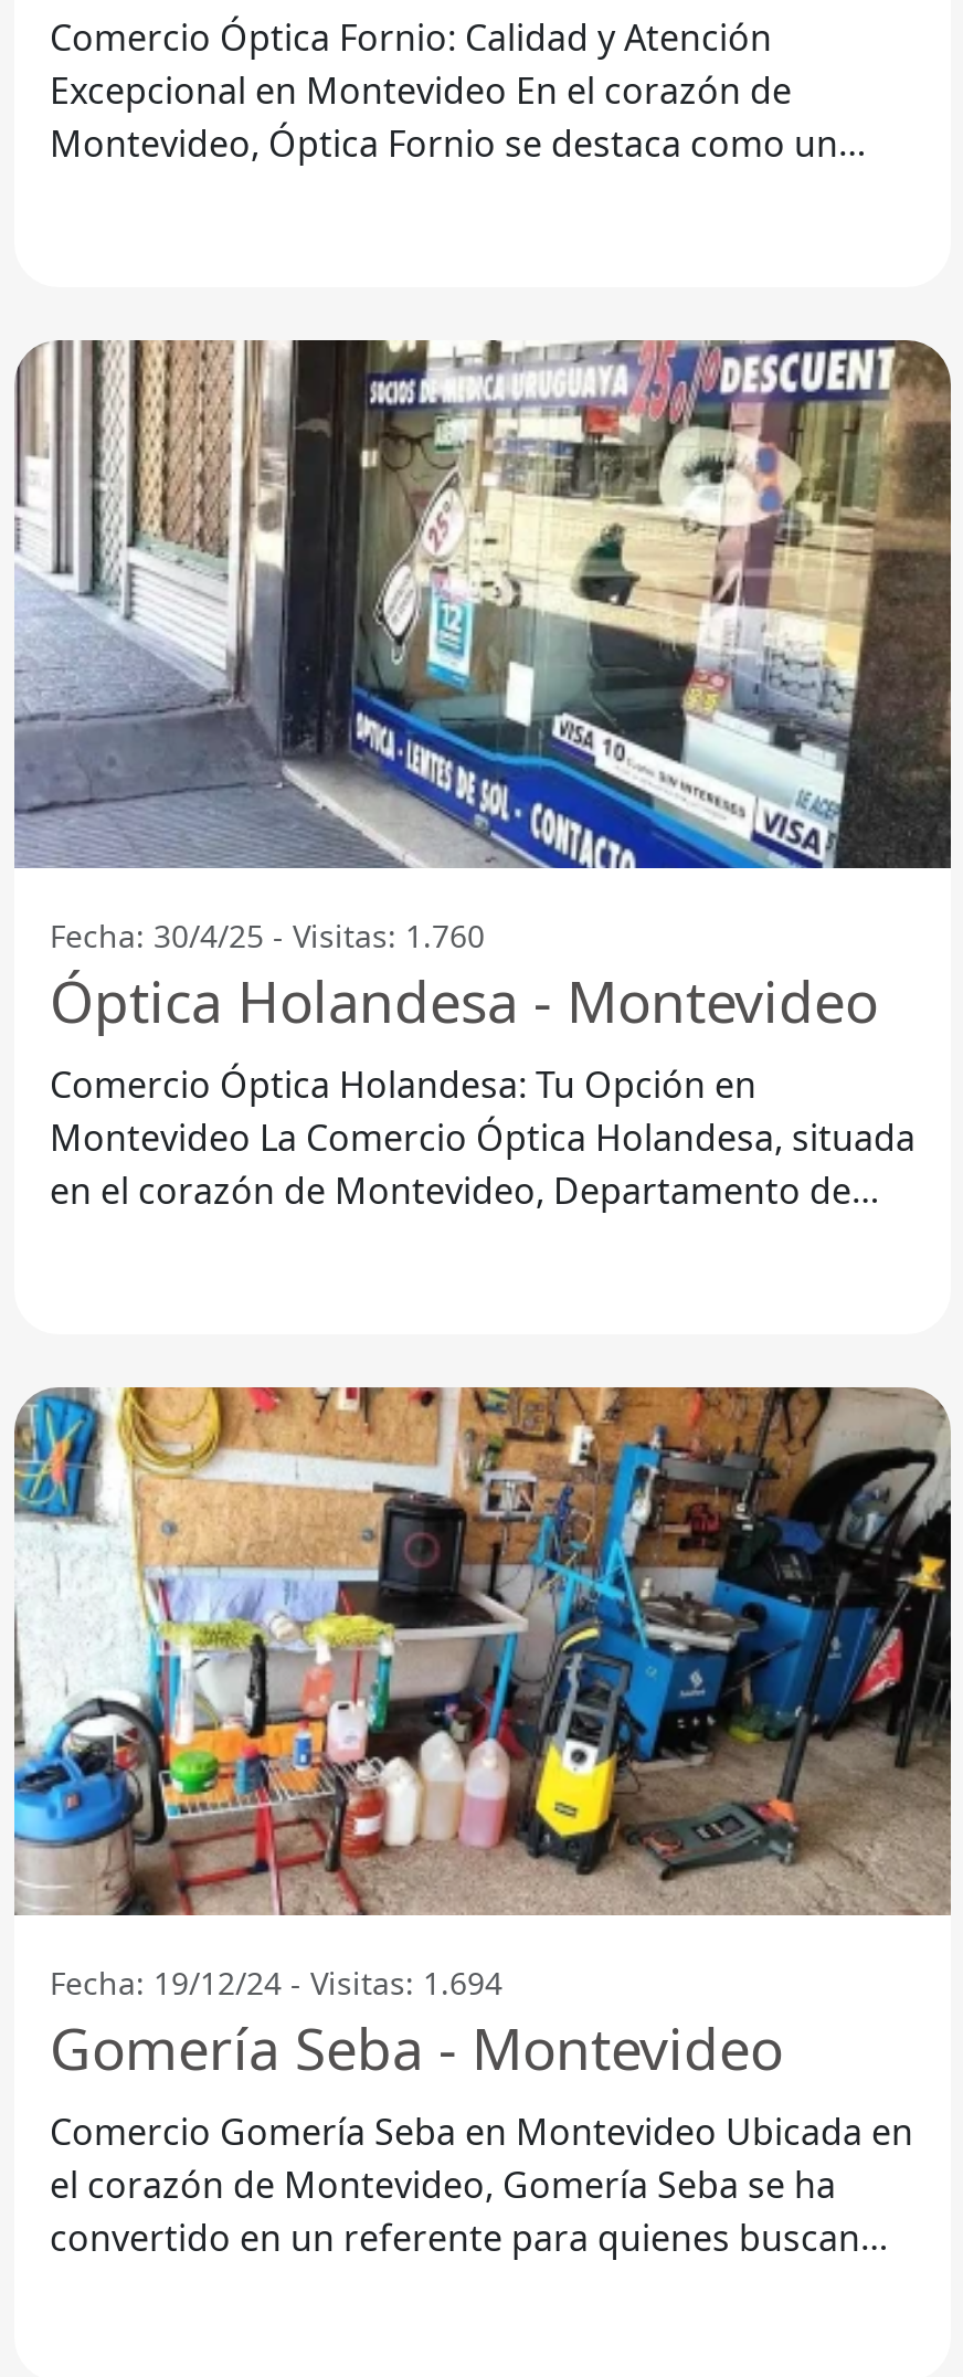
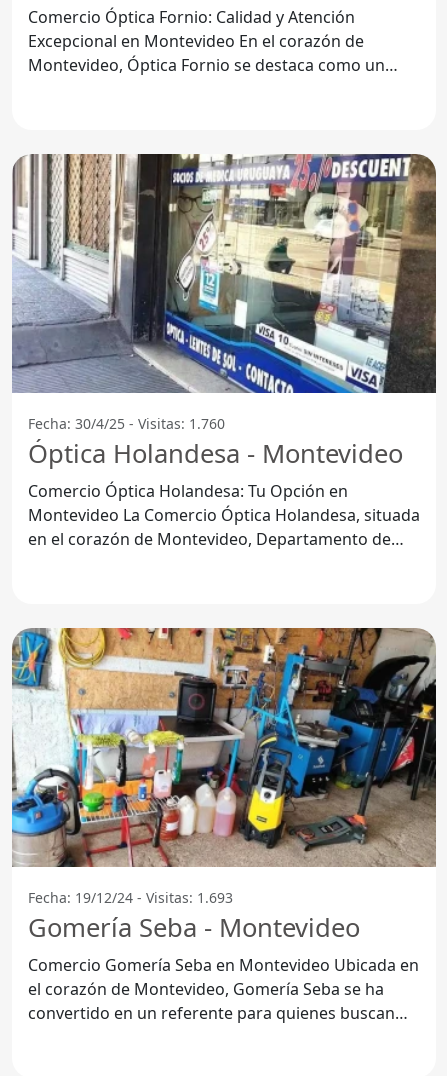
- Fecha: 19/12/24 - Visitas: 1.694
+ Fecha: 19/12/24 - Visitas: 1.693
